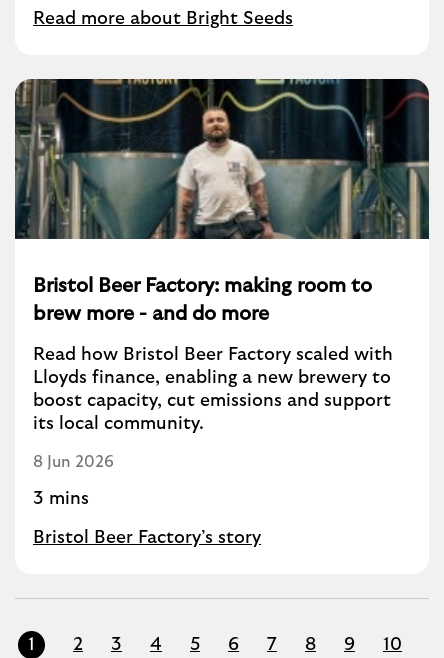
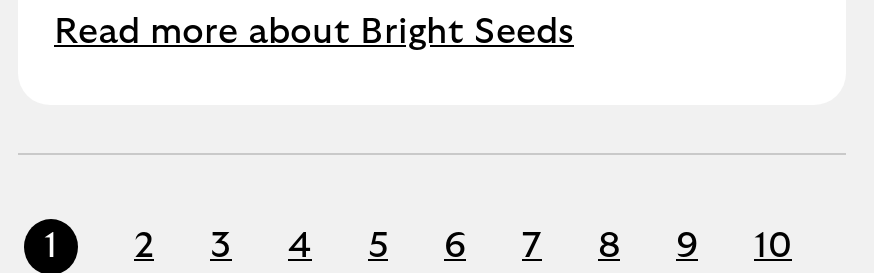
- [image]
- Bristol Beer Factory: making room to
- brew more - and do more
- Read how Bristol Beer Factory scaled with
- Lloyds finance, enabling a new brewery to
- boost capacity, cut emissions and support
- its local community.
- 8 Jun 2026
- 3 mins
- Bristol Beer Factory’s story
